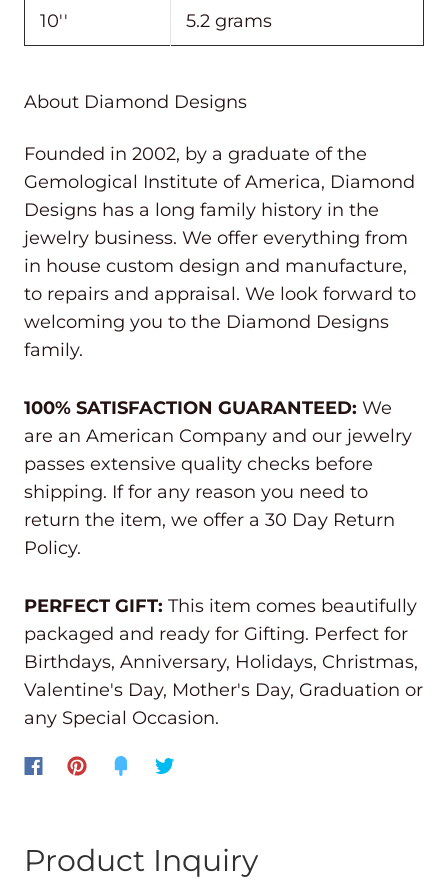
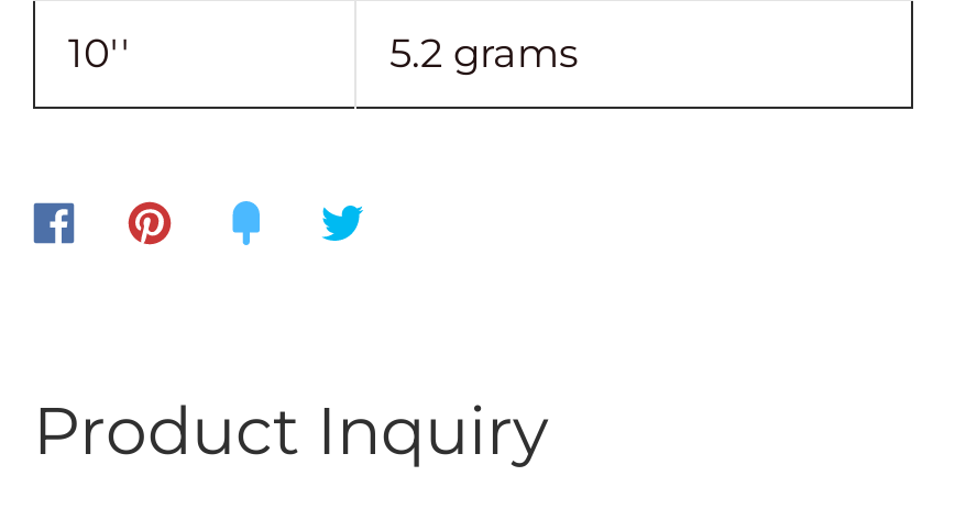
- About Diamond Designs
- Founded in 2002, by a graduate of the
- Gemological Institute of America, Diamond
- Designs has a long family history in the
- jewelry business. We offer everything from
- in house custom design and manufacture,
- to repairs and appraisal. We look forward to
- welcoming you to the Diamond Designs
- family.
- 100% SATISFACTION GUARANTEED: We
- are an American Company and our jewelry
- passes extensive quality checks before
- shipping. If for any reason you need to
- return the item, we offer a 30 Day Return
- Policy.
- PERFECT GIFT: This item comes beautifully
- packaged and ready for Gifting. Perfect for
- Birthdays, Anniversary, Holidays, Christmas,
- Valentine's Day, Mother's Day, Graduation or
- any Special Occasion.
